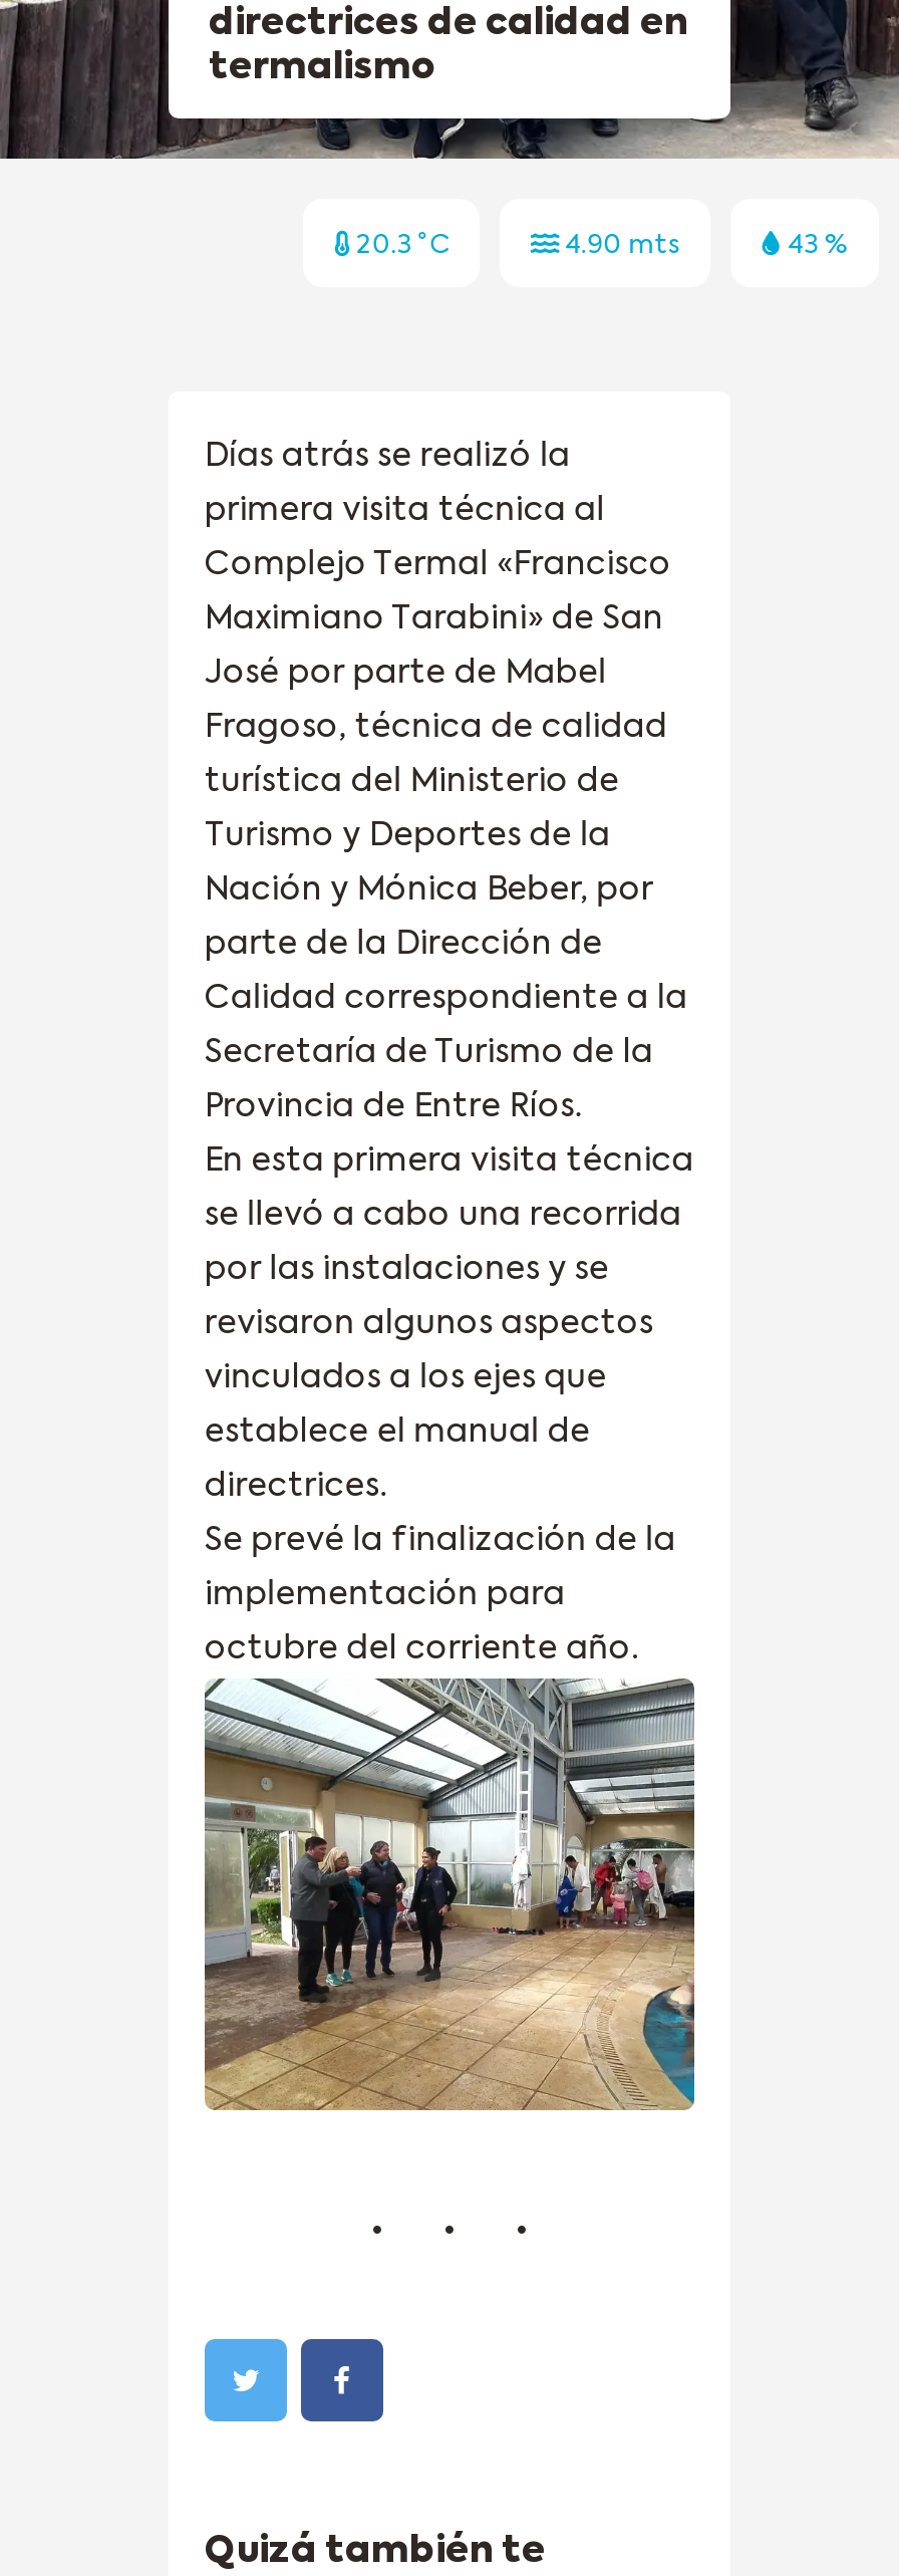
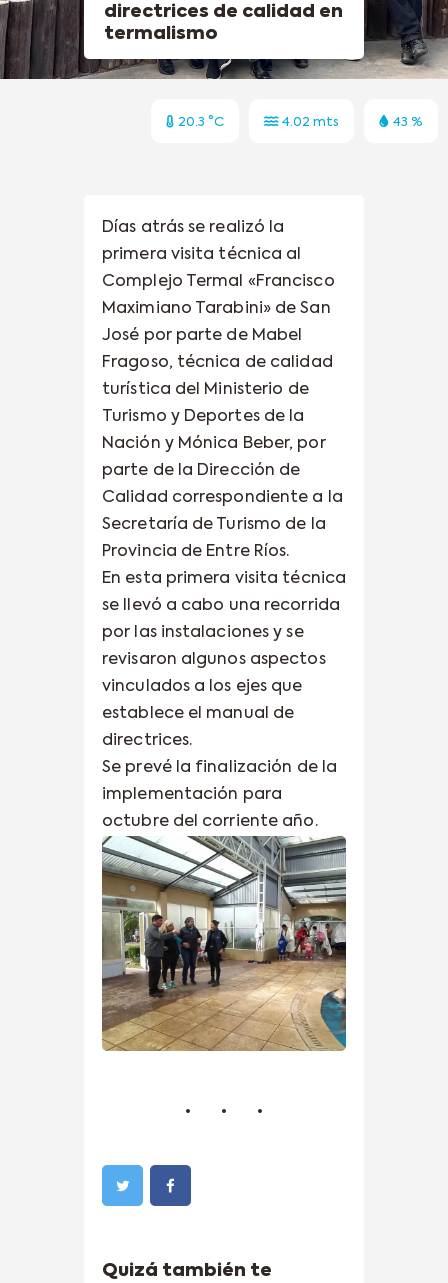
- 4.90 mts
+ 4.02 mts
